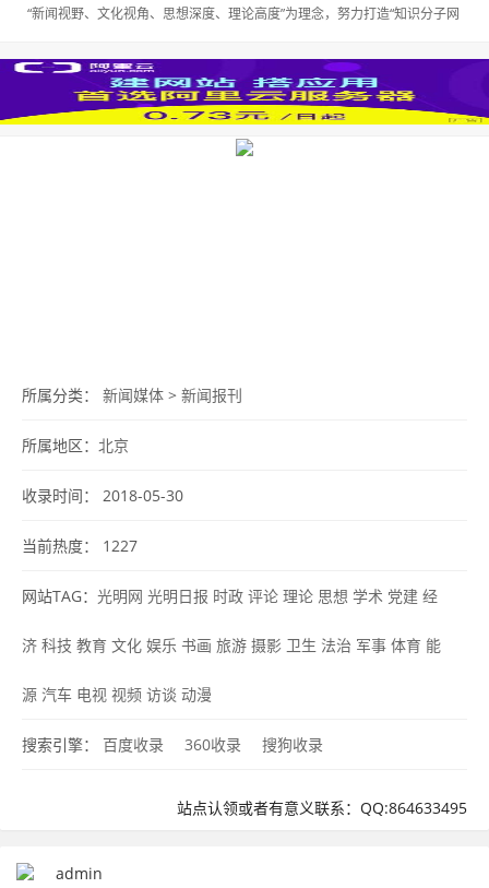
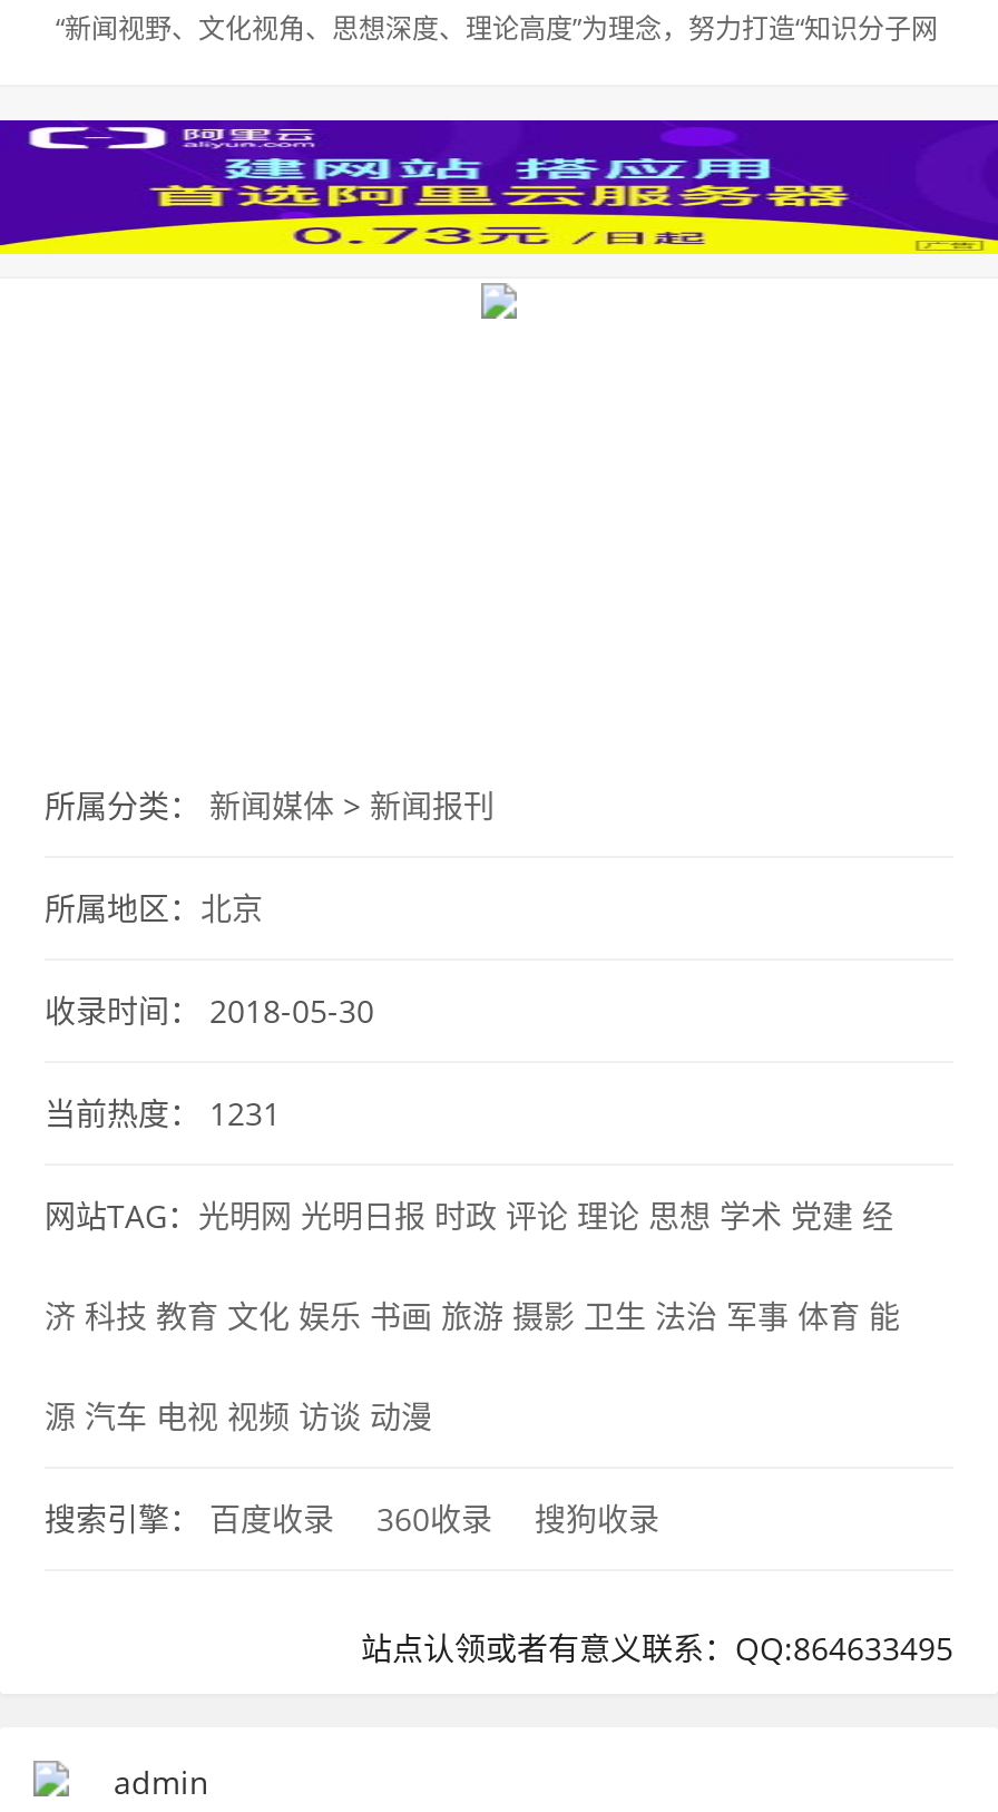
- 当前热度：1227
+ 当前热度：1231
